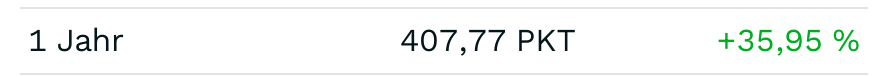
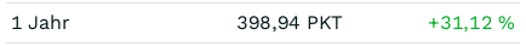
- 407,77 PKT
+ 398,94 PKT

- +35,95%
+ +31,12%
